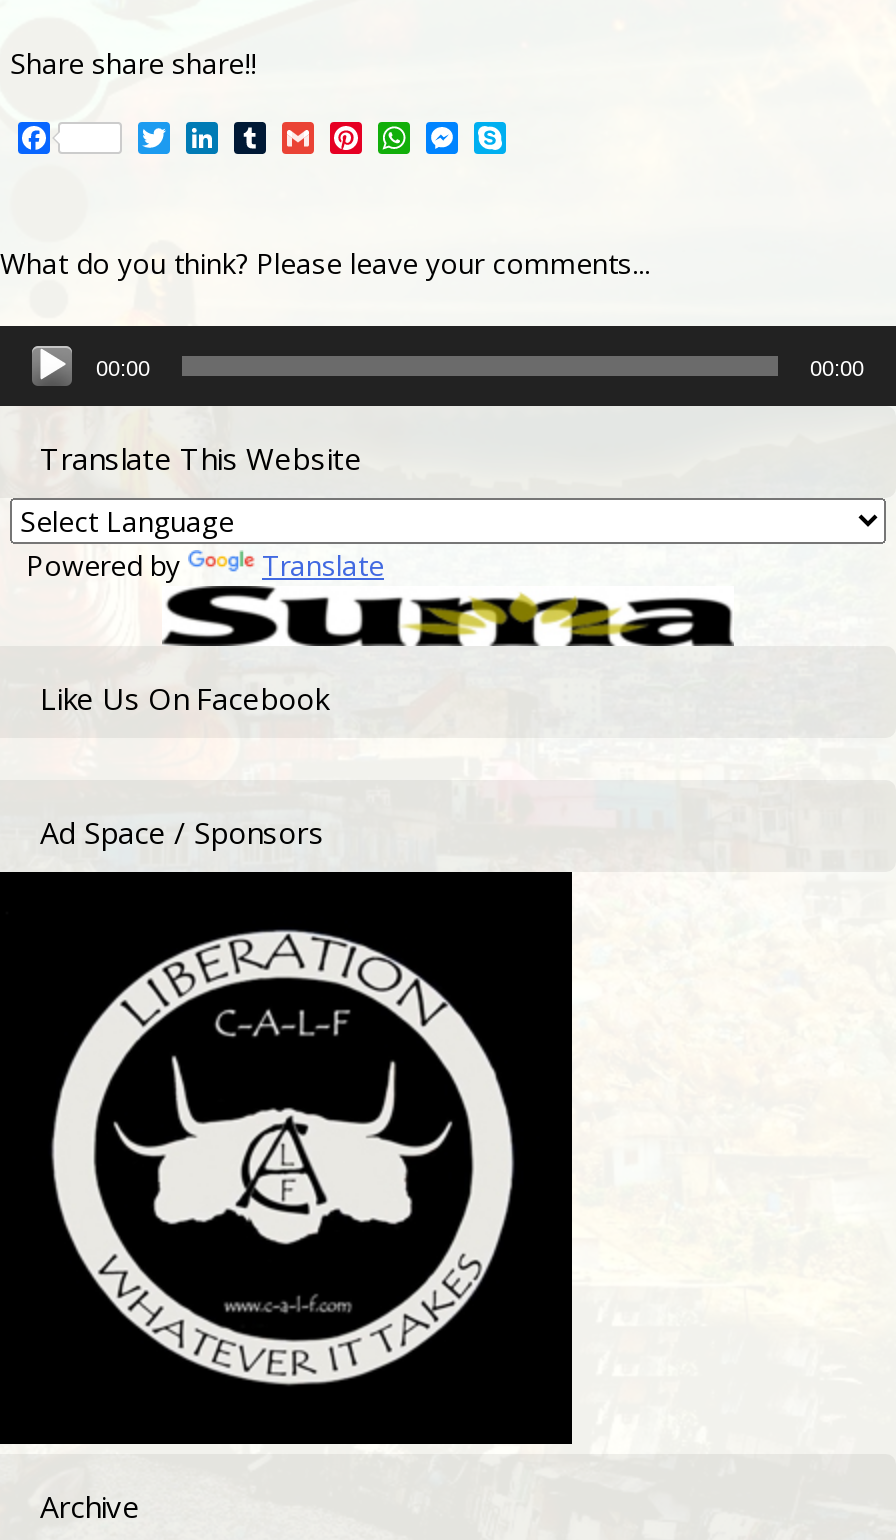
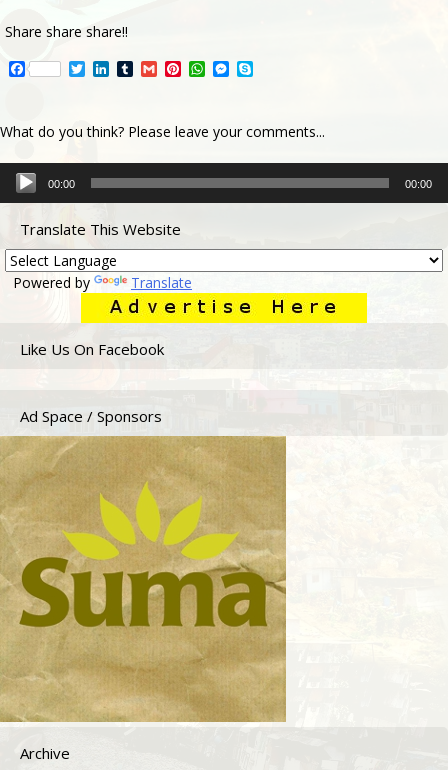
- [image]
+ [image]

- [image]
+ [image]
